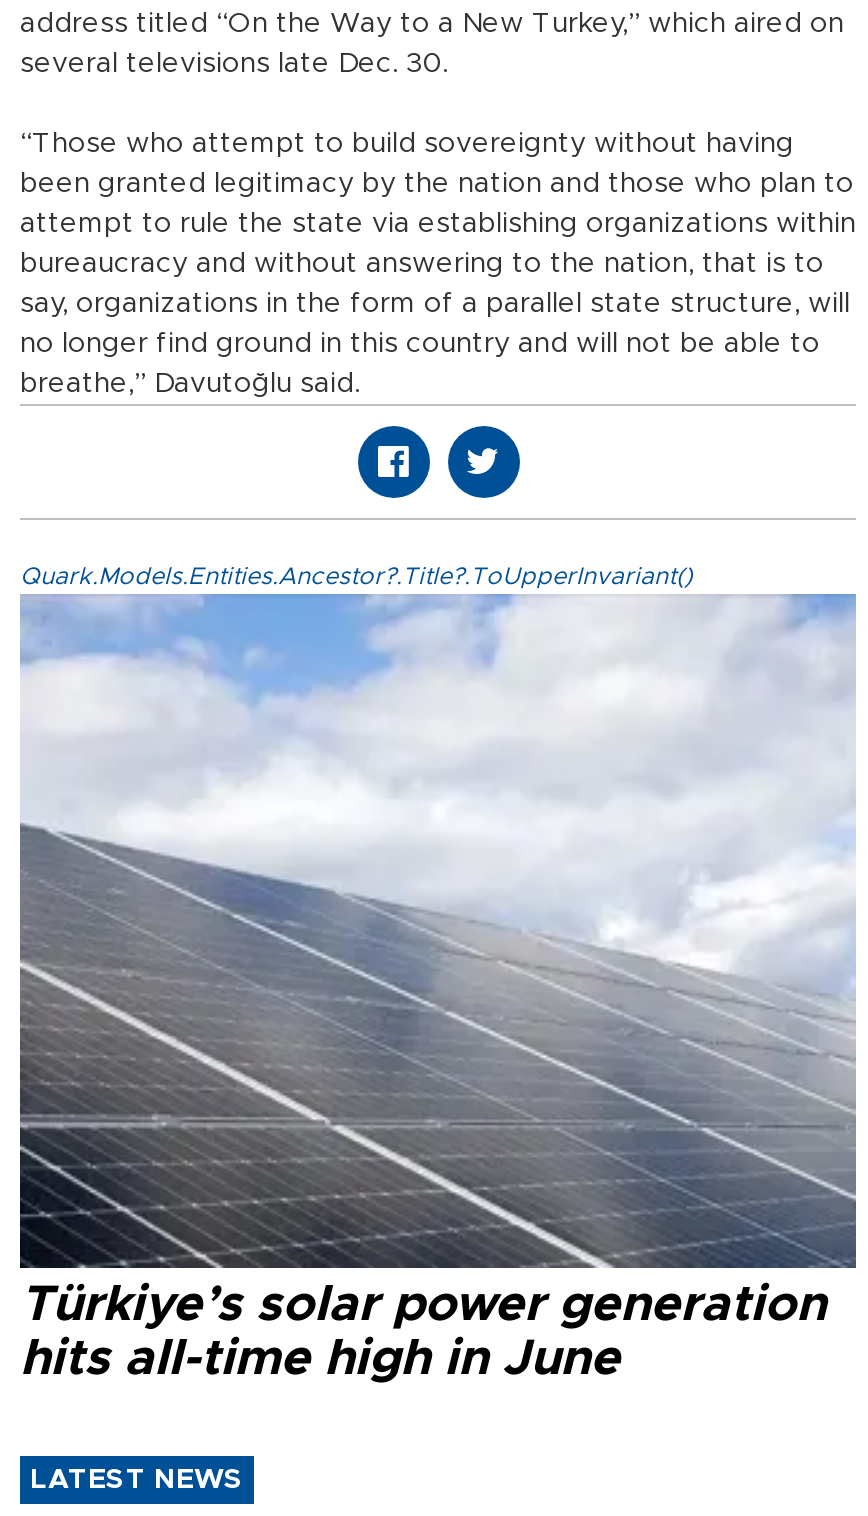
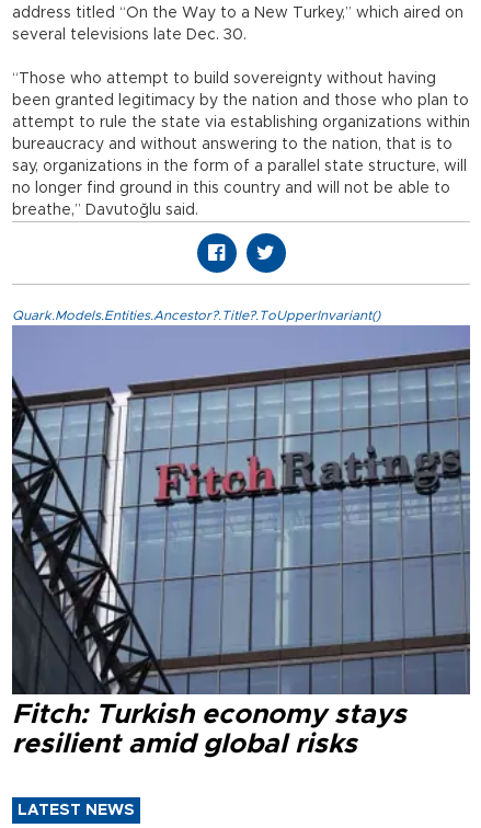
- [image]
- Türkiye’s solar power generation
- hits all-time high in June
+ [image]
+ Fitch: Turkish economy stays
+ resilient amid global risks
